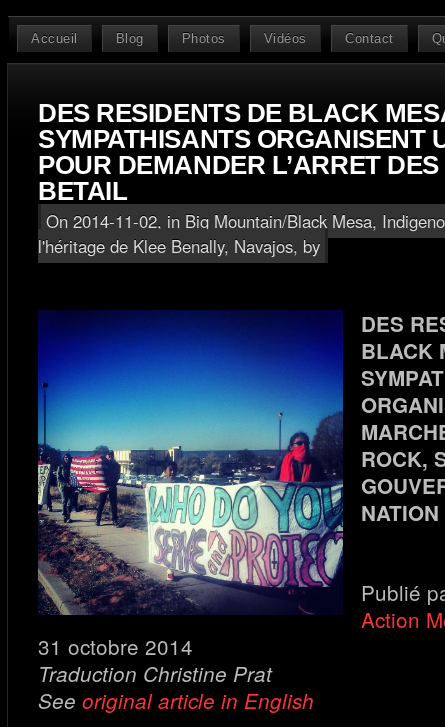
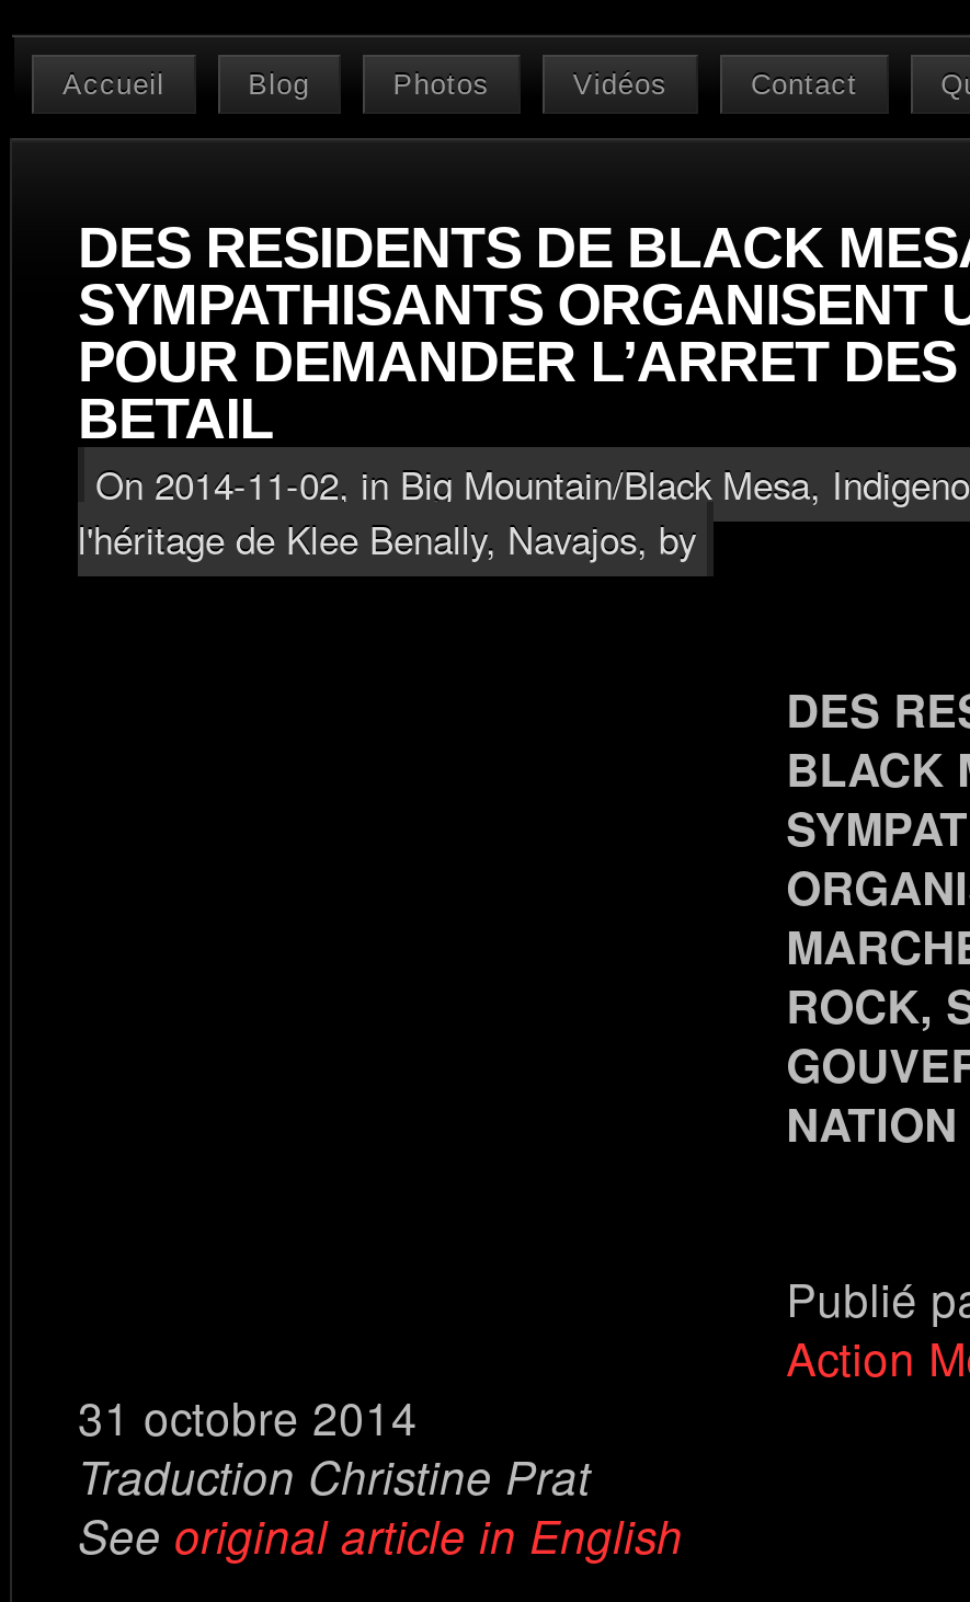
- [image]
